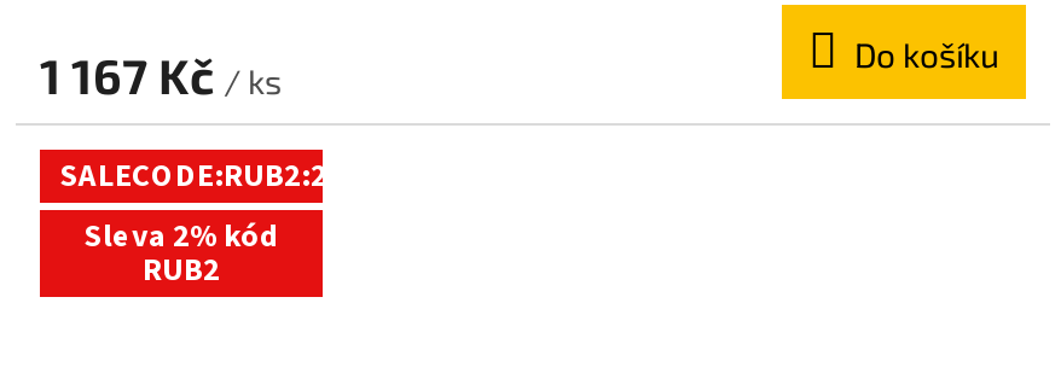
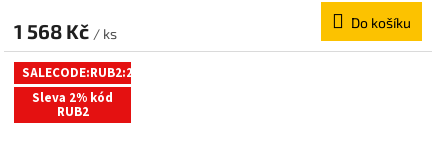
- 1 167 Kč / ks
+ 1 568 Kč / ks
